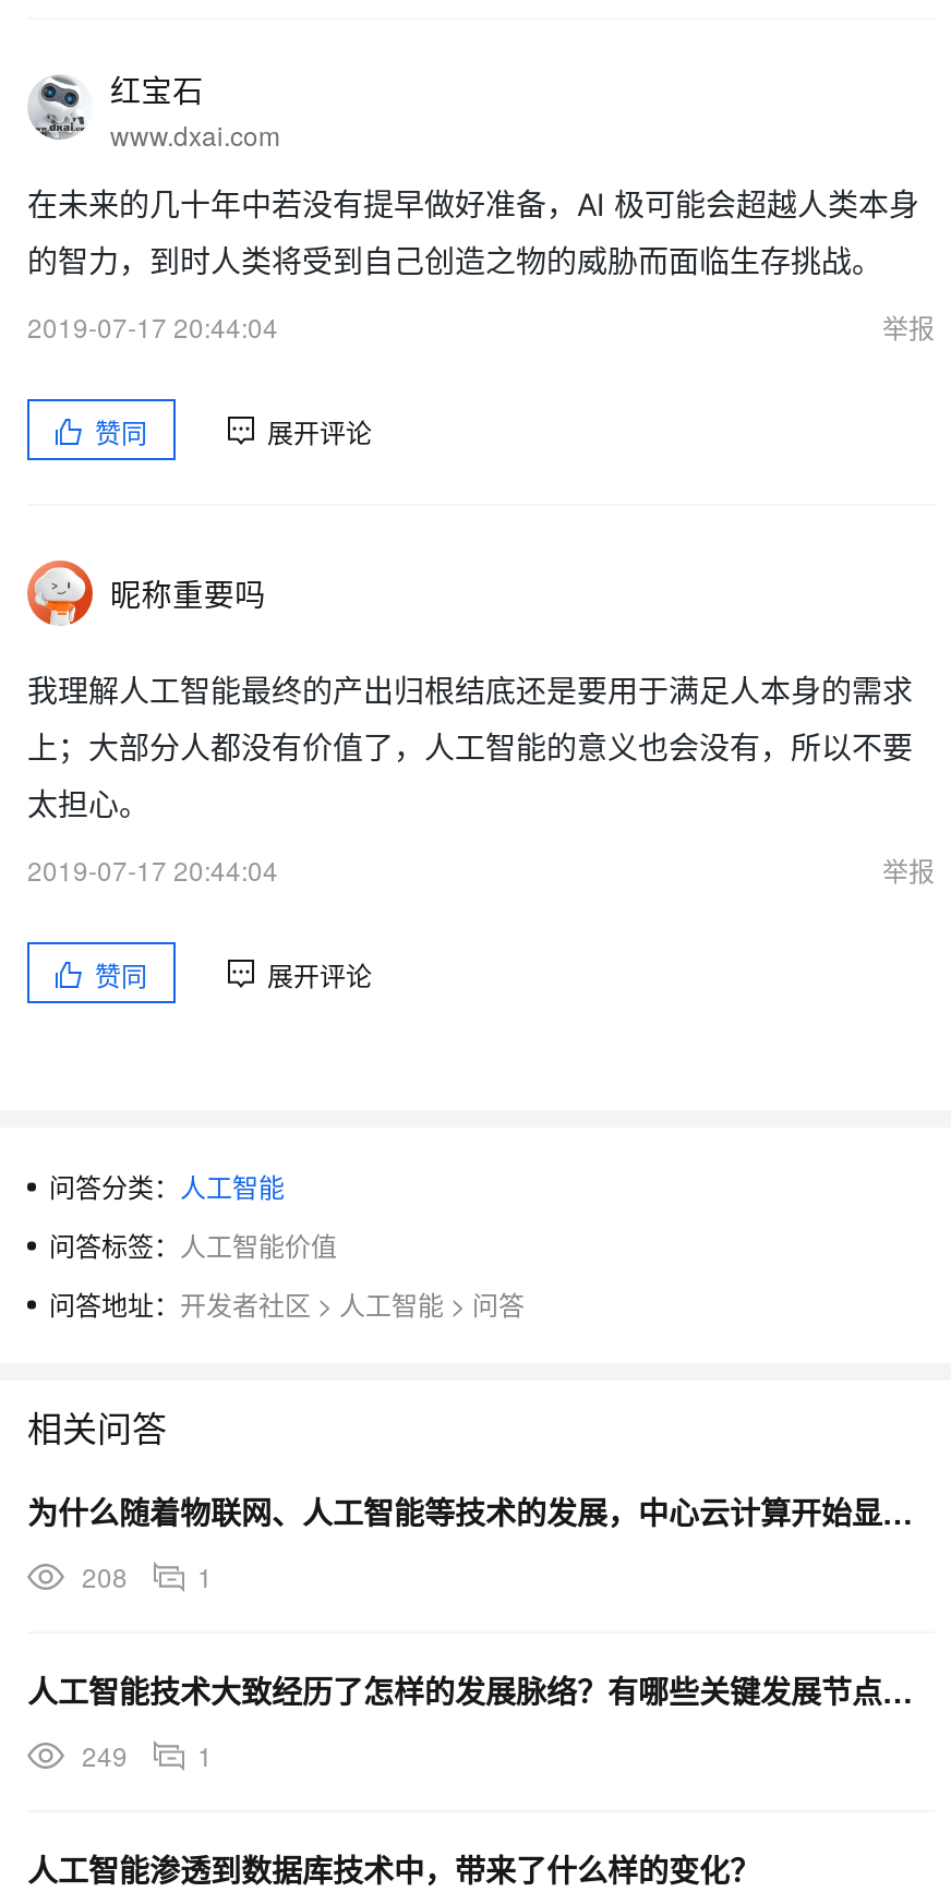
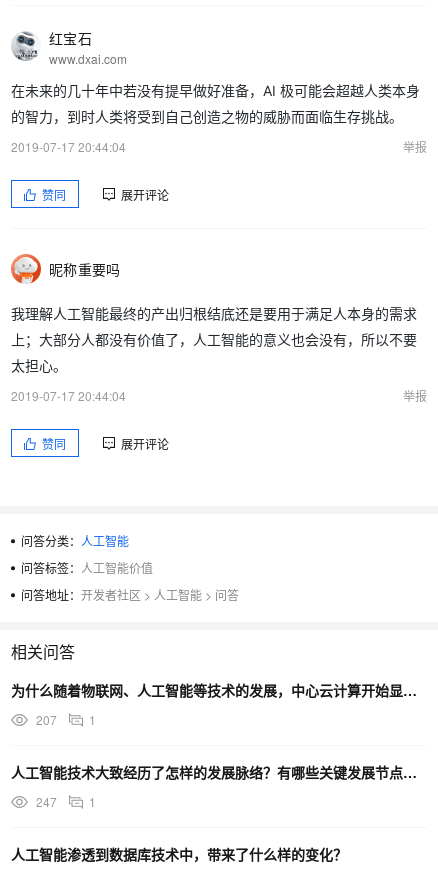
- 208 1
+ 207 1

- 249 1
+ 247 1
